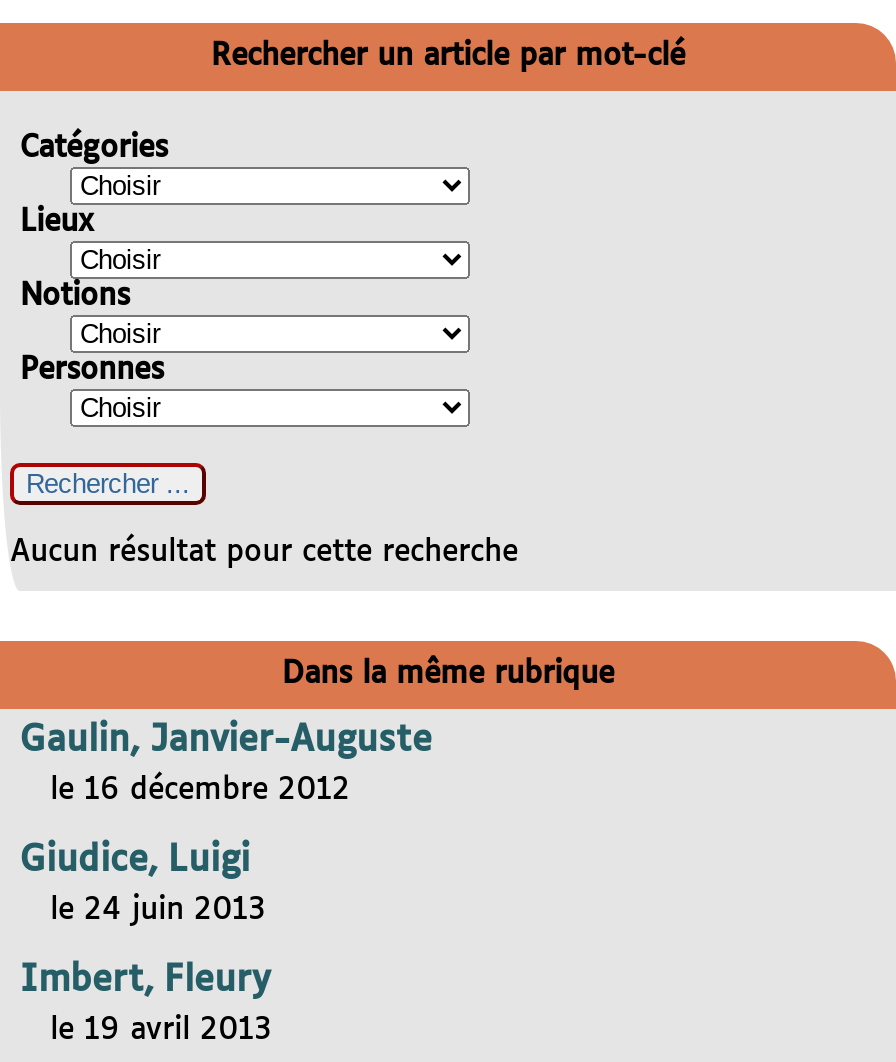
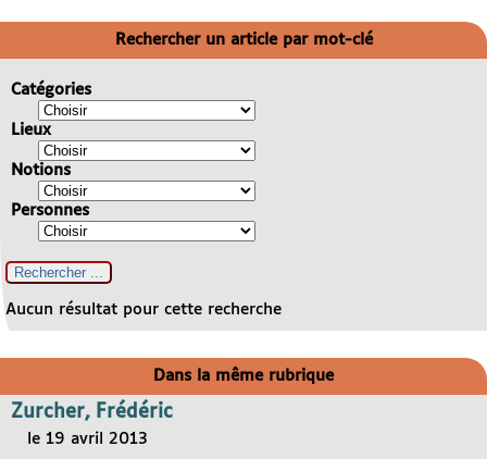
- Gaulin, Janvier-Auguste
- le 16 décembre 2012
- Giudice, Luigi
- le 24 juin 2013
- Imbert, Fleury
+ Zurcher, Frédéric
